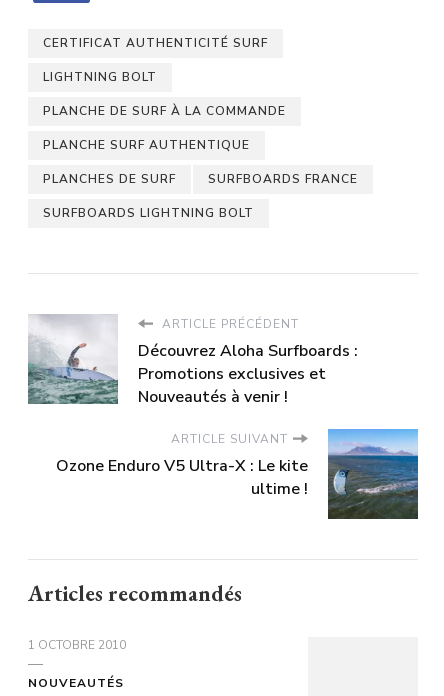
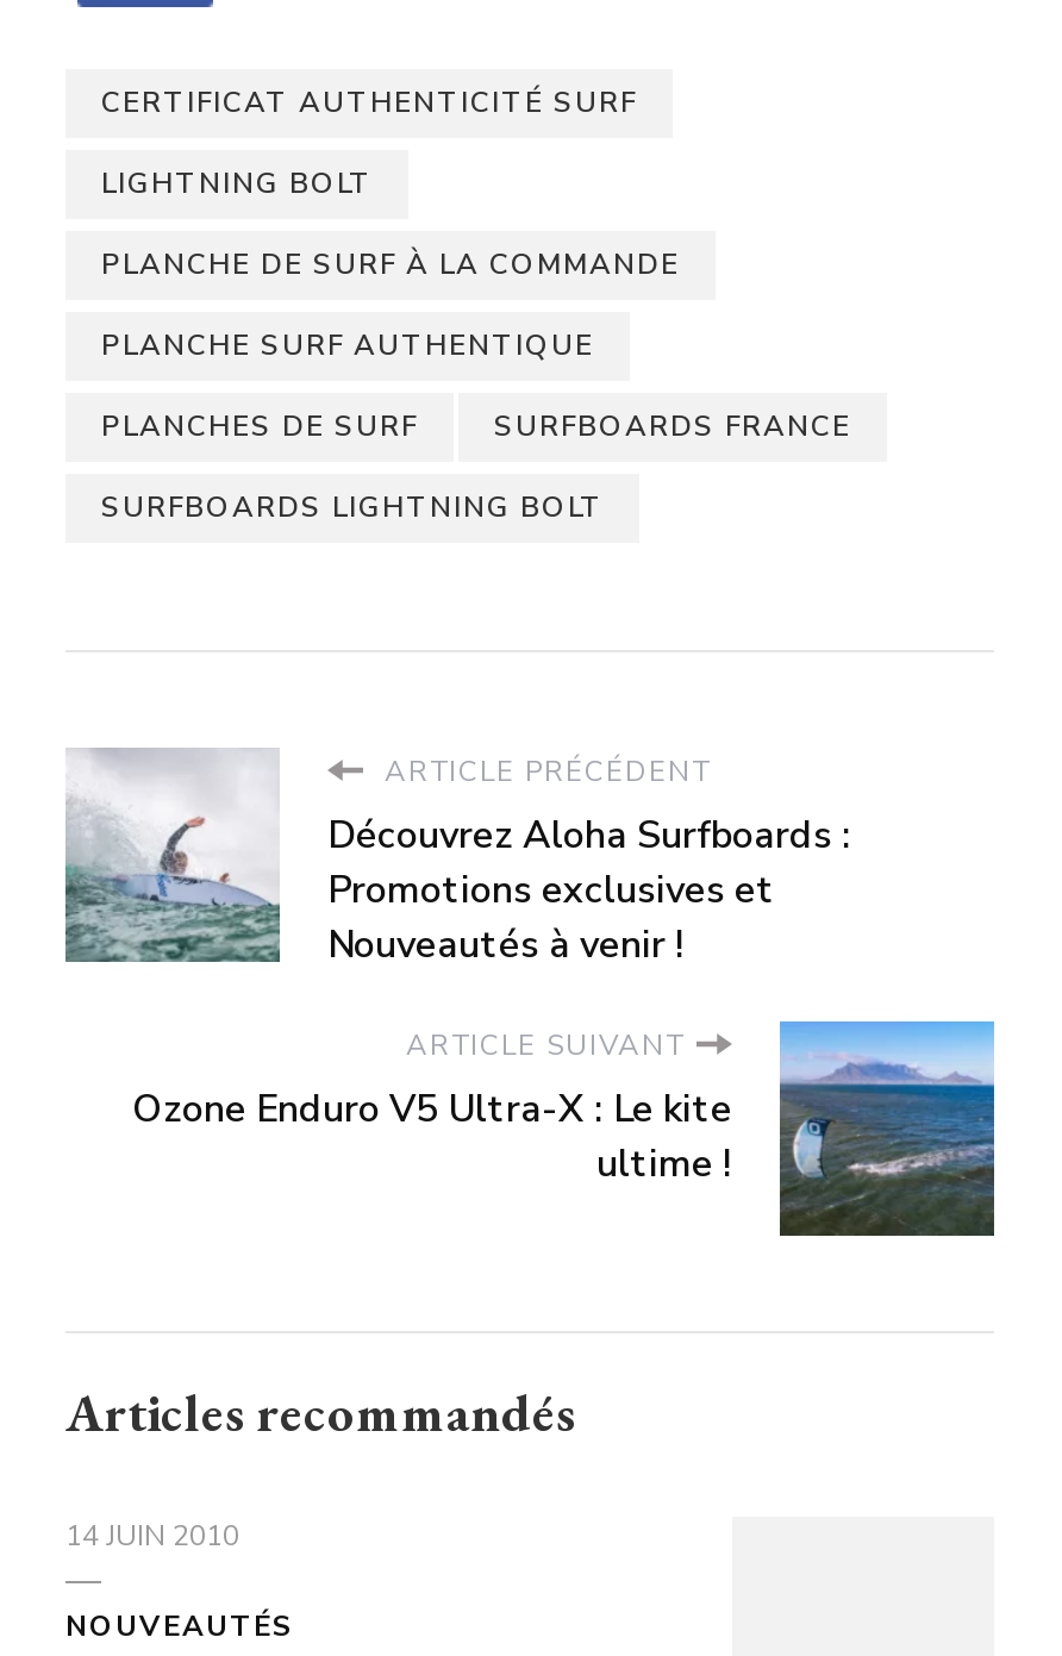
- 1 OCTOBRE 2010
+ 14 JUIN 2010
